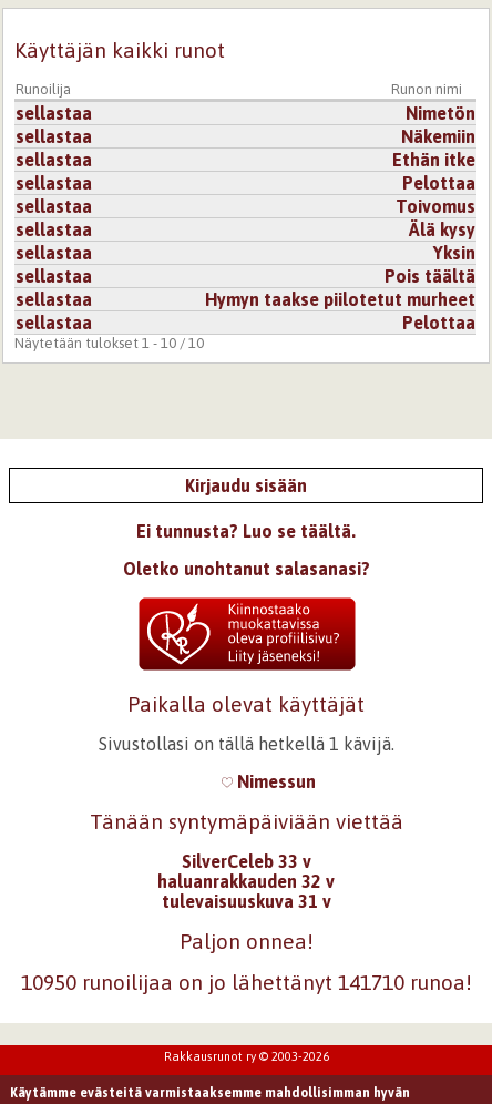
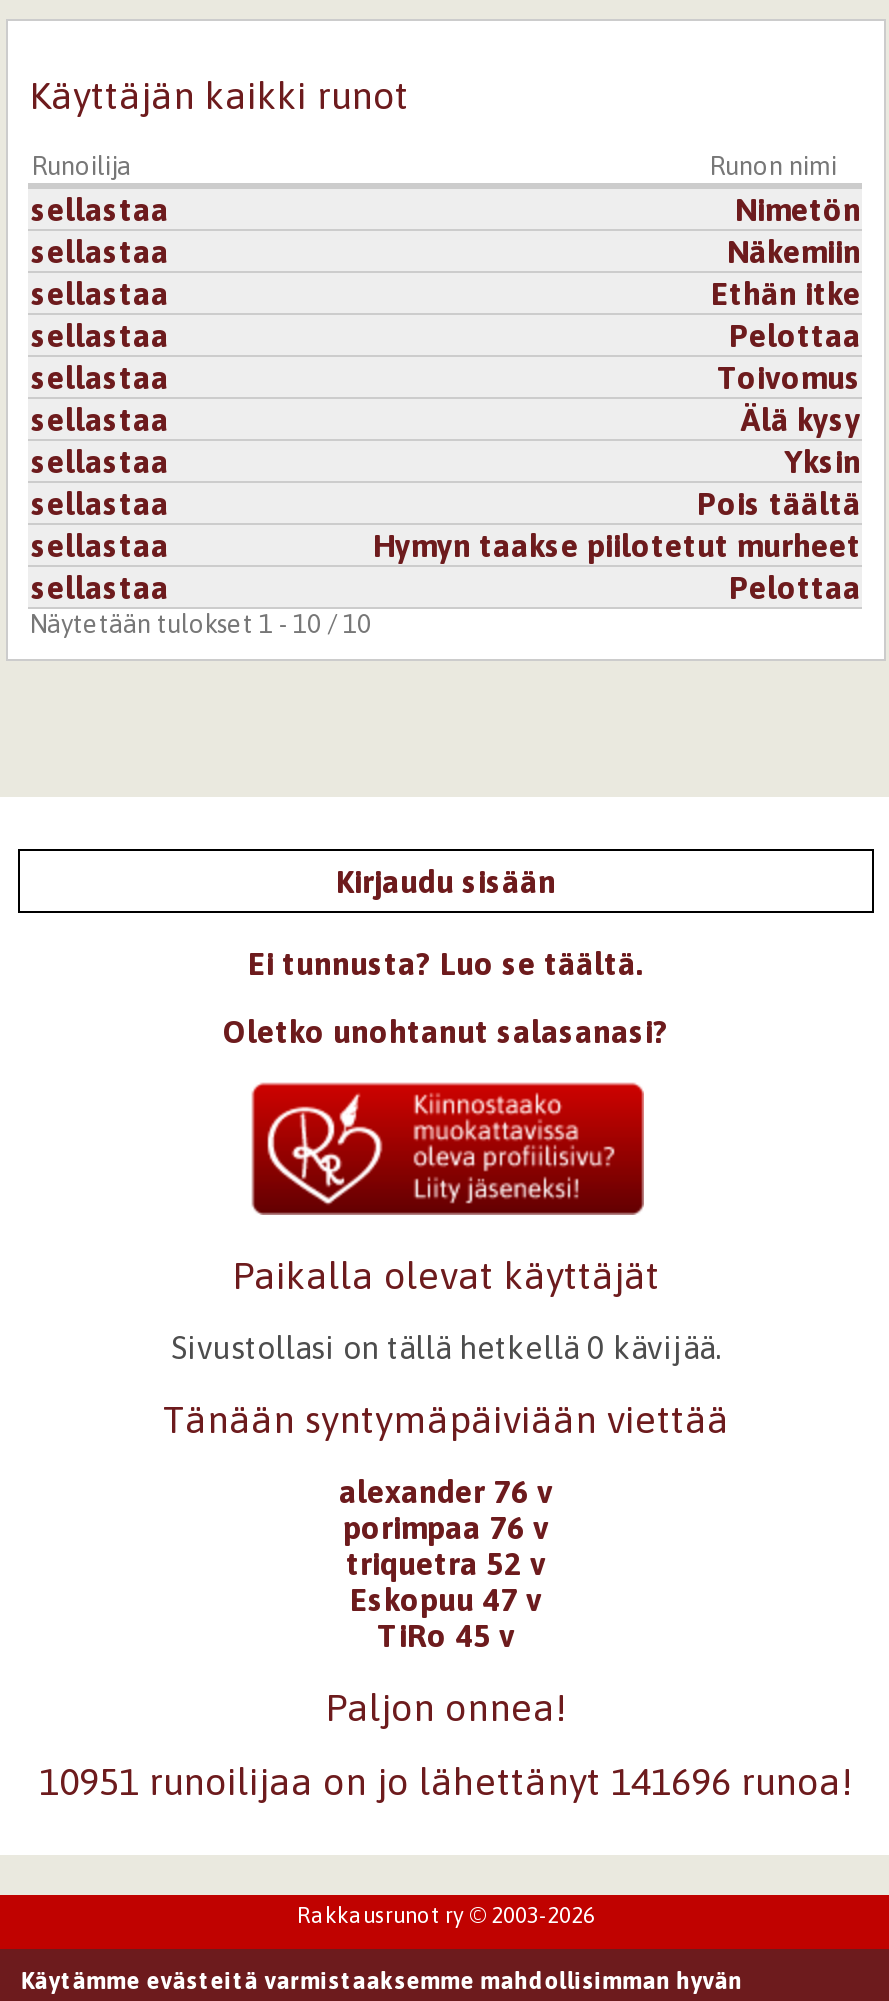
- Sivustollasi on tällä hetkellä 1 kävijä.
- Nimessun
+ Sivustollasi on tällä hetkellä 0 kävijää.

moved up: Tänään syntymäpäiviään viettää

- SilverCeleb 33 v
- haluanrakkauden 32 v
- tulevaisuuskuva 31 v
+ alexander 76 v
+ porimpaa 76 v
+ triquetra 52 v
+ Eskopuu 47 v
+ TiRo 45 v

- 10950 runoilijaa on jo lähettänyt 141710 runoa!
+ 10951 runoilijaa on jo lähettänyt 141696 runoa!
